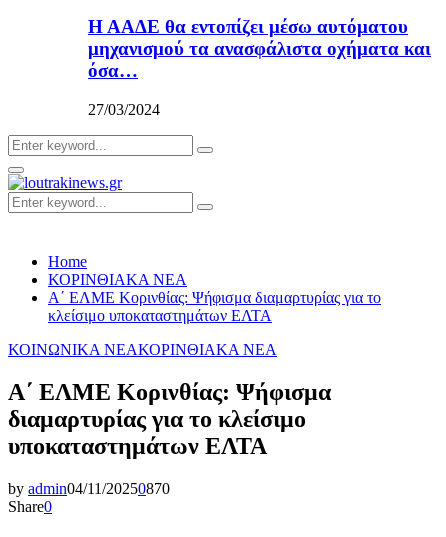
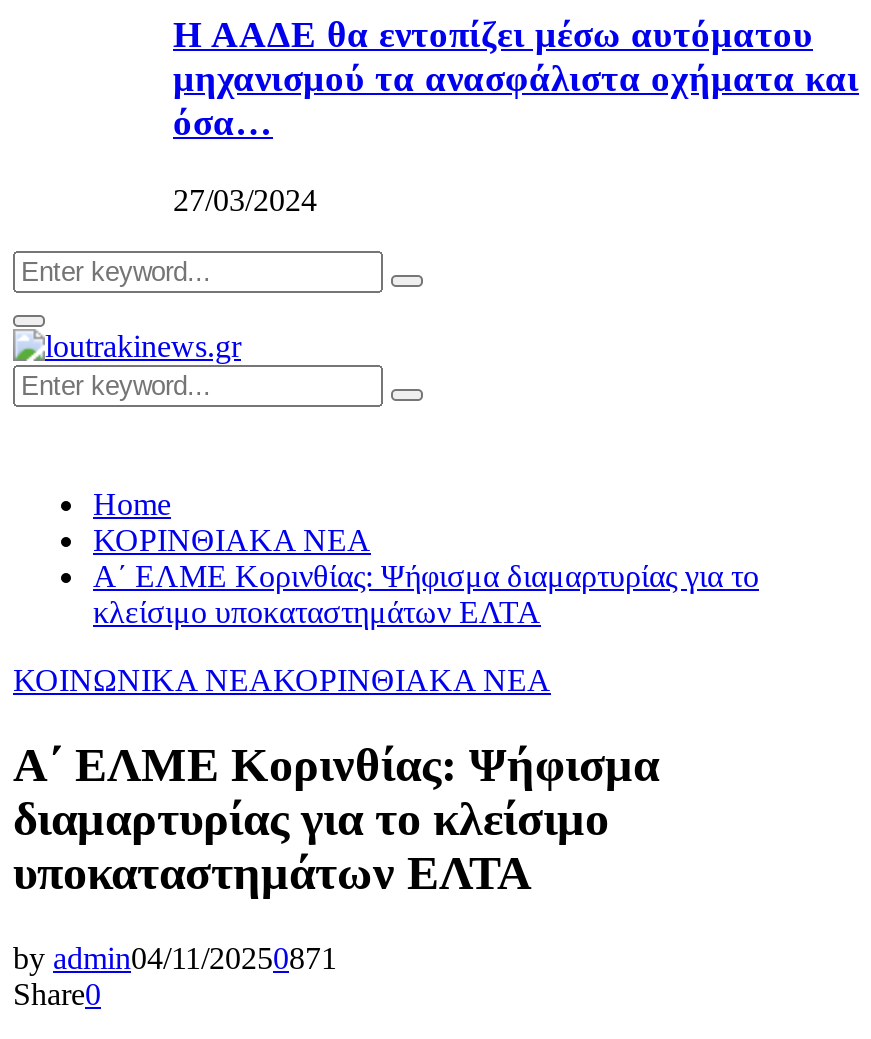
- by admin04/11/20250870
+ by admin04/11/20250871
